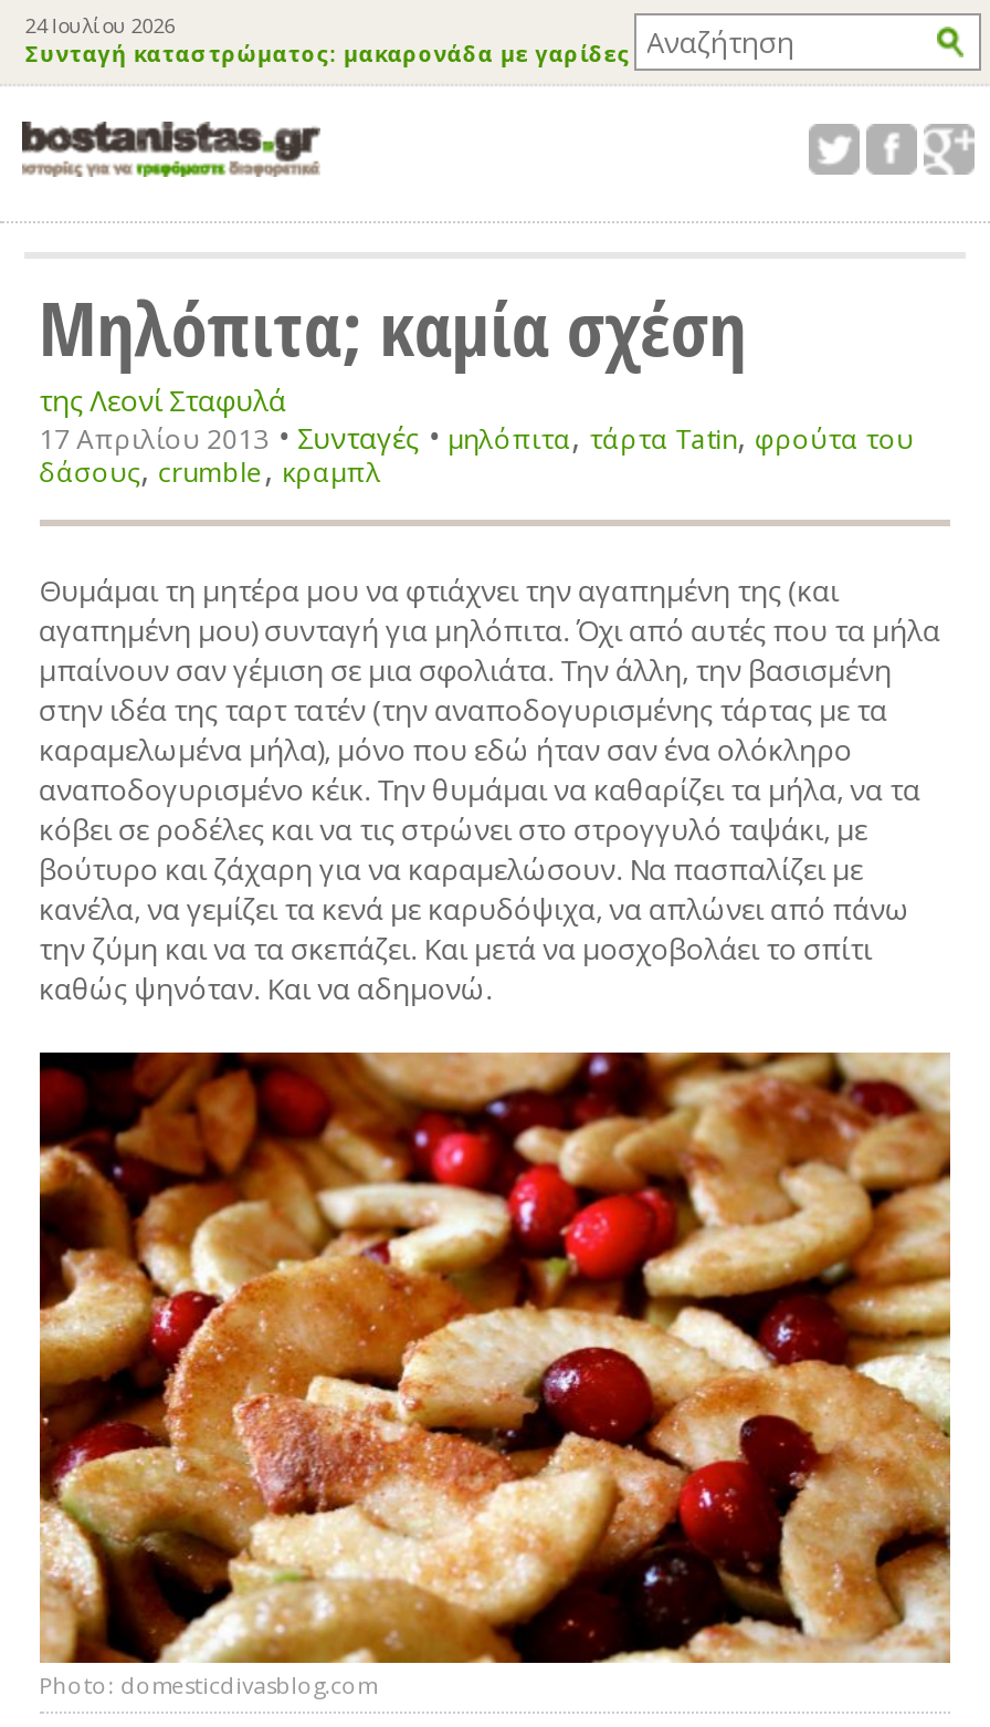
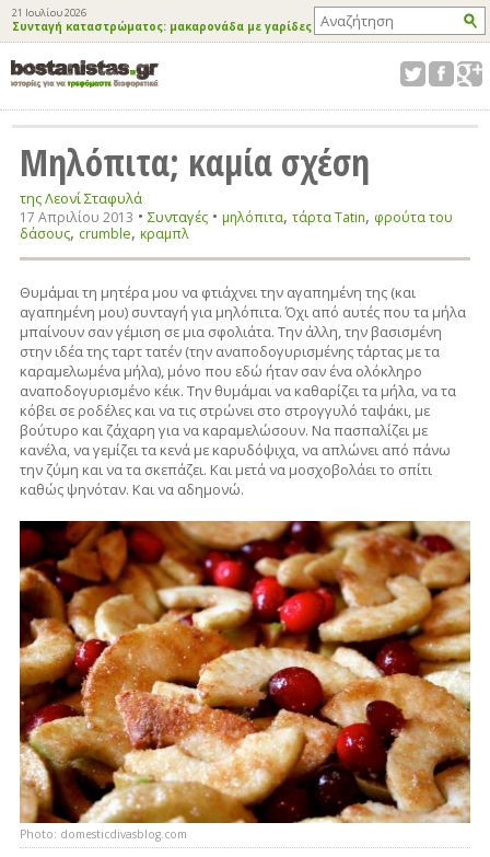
- 24 Ιουλίου 2026
+ 21 Ιουλίου 2026
